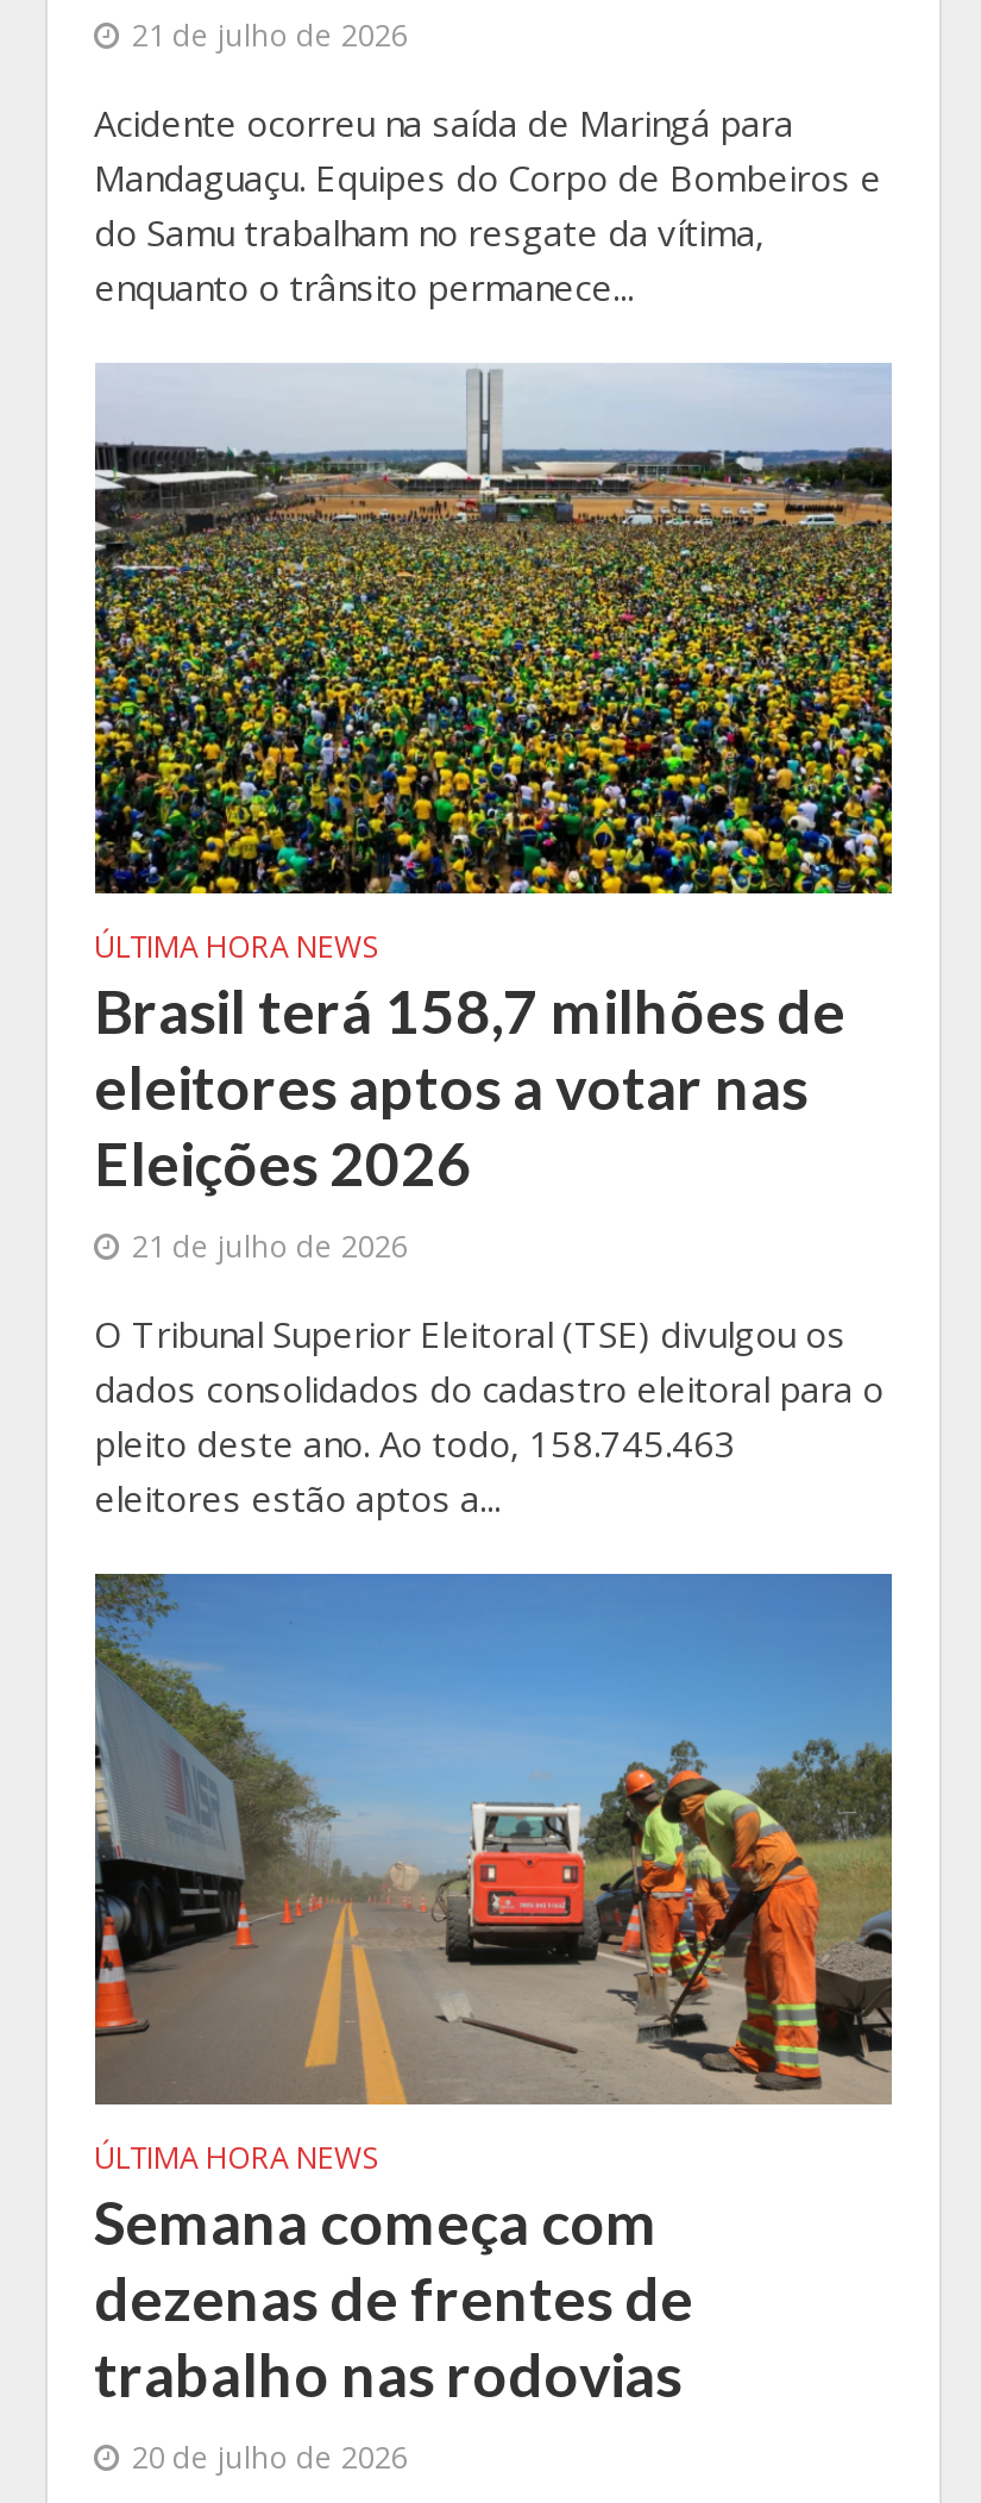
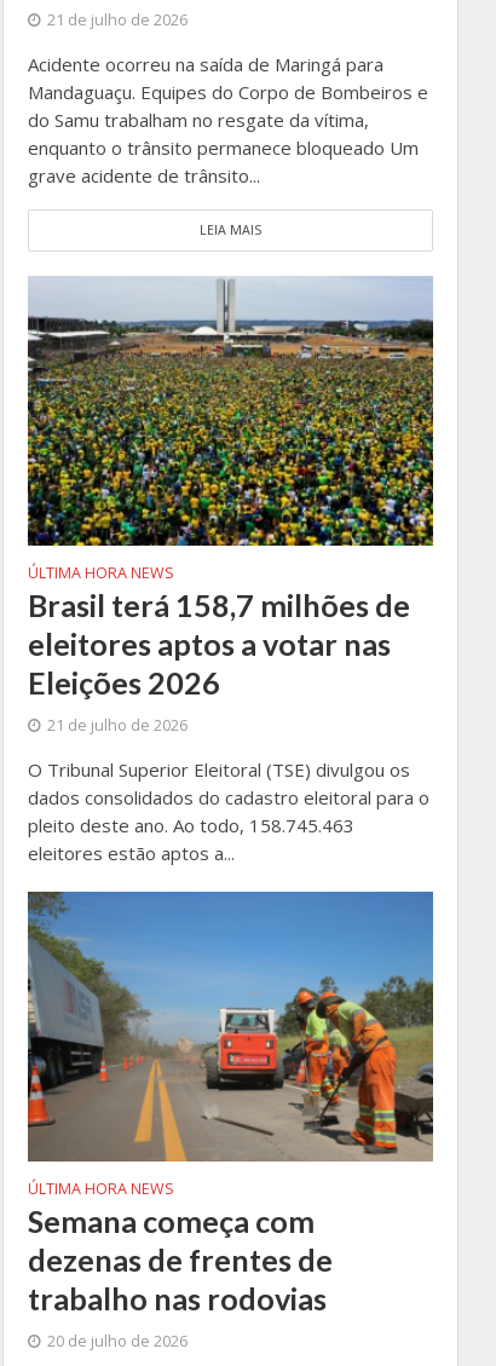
- enquanto o trânsito permanece...
+ enquanto o trânsito permanece bloqueado Um
+ grave acidente de trânsito...
+ LEIA MAIS
